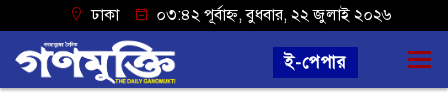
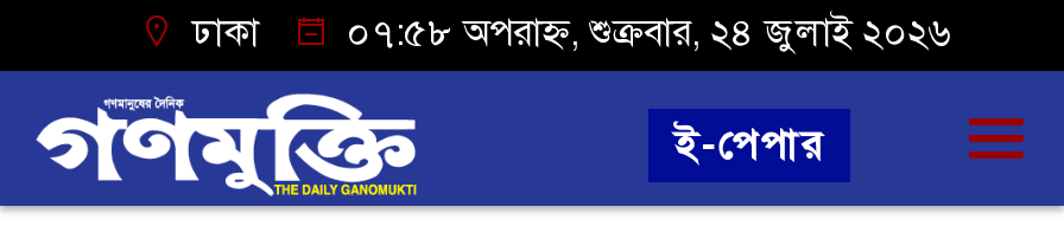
- ০৩:৪২ পূর্বাহ্ন, বুধবার, ২২ জুলাই ২০২৬
+ ০৭:৫৮ অপরাহ্ন, শুক্রবার, ২৪ জুলাই ২০২৬
